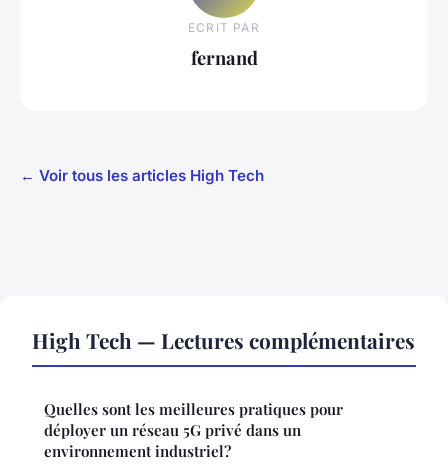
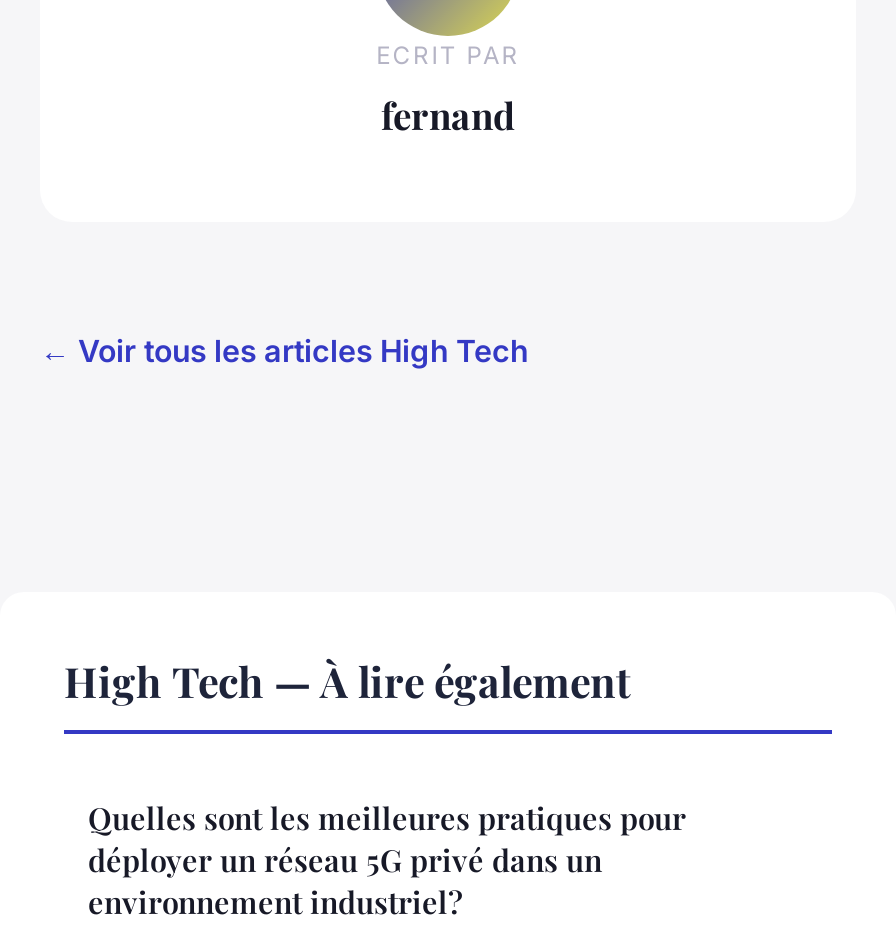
- High Tech — Lectures complémentaires
+ High Tech — À lire également
